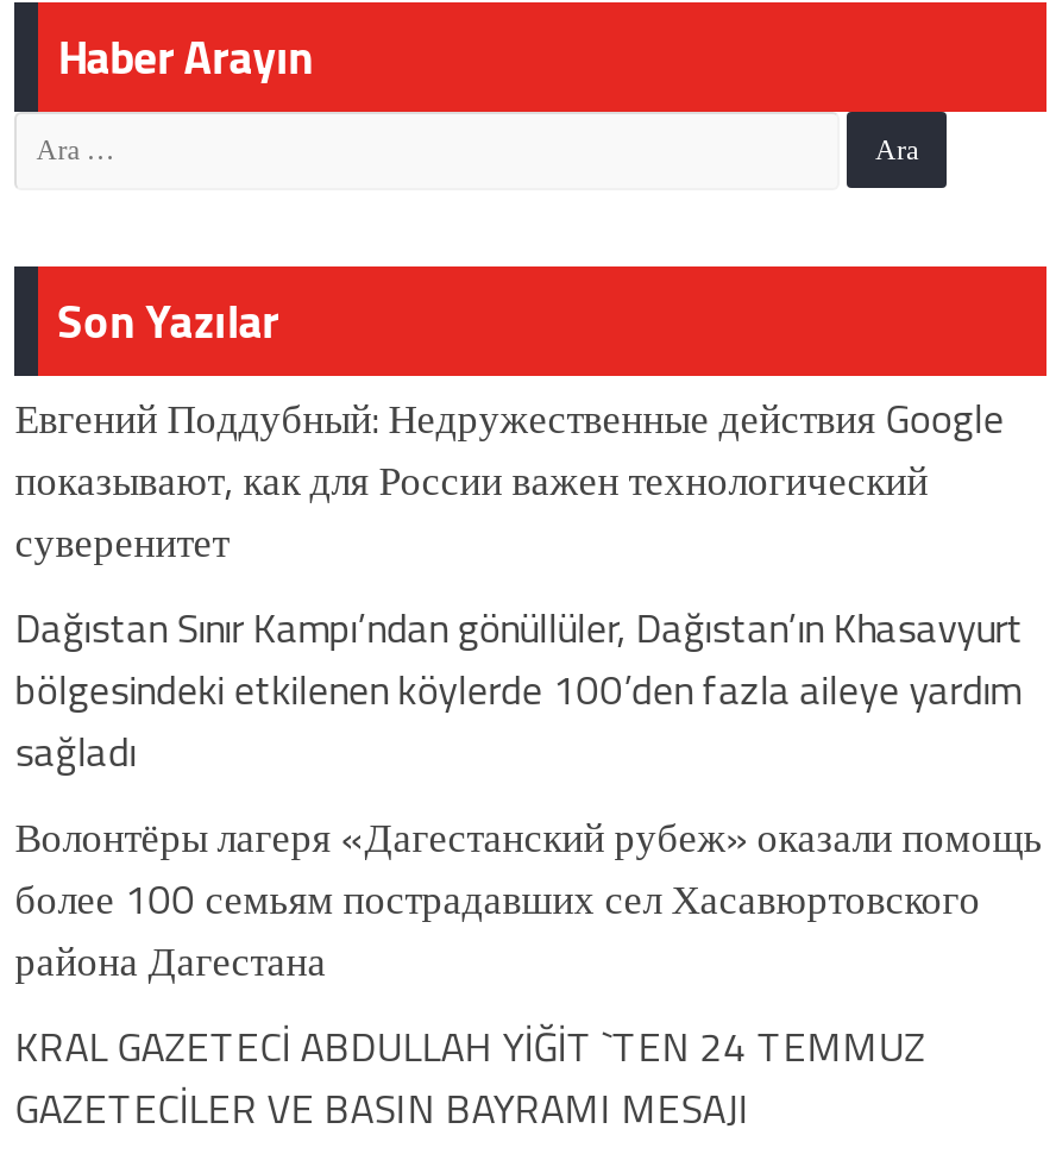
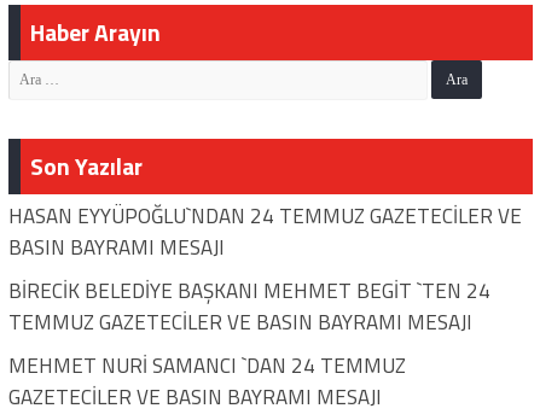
- Евгений Поддубный: Недружественные действия Google
- показывают, как для России важен технологический
- суверенитет
- Dağıstan Sınır Kampı’ndan gönüllüler, Dağıstan’ın Khasavyurt
- bölgesindeki etkilenen köylerde 100’den fazla aileye yardım
- sağladı
- Волонтёры лагеря «Дагестанский рубеж» оказали помощь
- более 100 семьям пострадавших сел Хасавюртовского
- района Дагестана
- KRAL GAZETECİ ABDULLAH YİĞİT `TEN 24 TEMMUZ
+ HASAN EYYÜPOĞLU`NDAN 24 TEMMUZ GAZETECİLER VE
+ BASIN BAYRAMI MESAJI
+ BİRECİK BELEDİYE BAŞKANI MEHMET BEGİT `TEN 24
+ TEMMUZ GAZETECİLER VE BASIN BAYRAMI MESAJI
+ MEHMET NURİ SAMANCI `DAN 24 TEMMUZ
